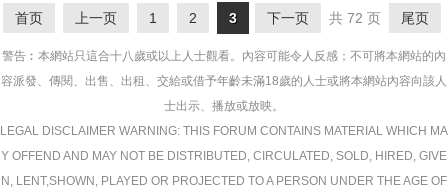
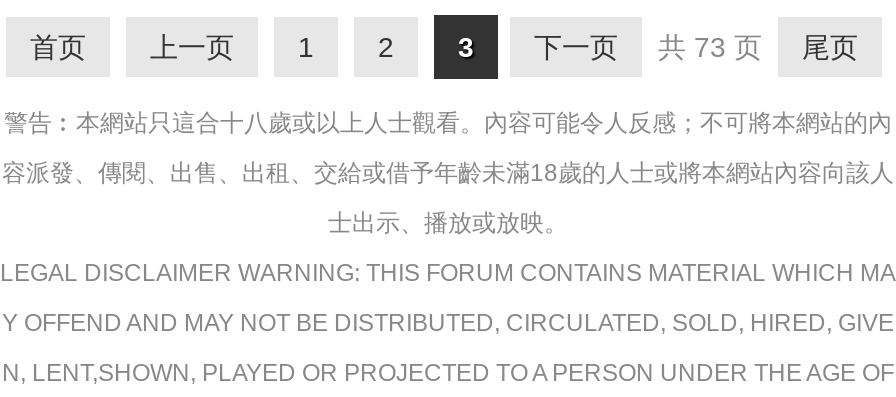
- 首页 上一页 1 2 3 下一页 共 72 页 尾页
+ 首页 上一页 1 2 3 下一页 共 73 页 尾页
